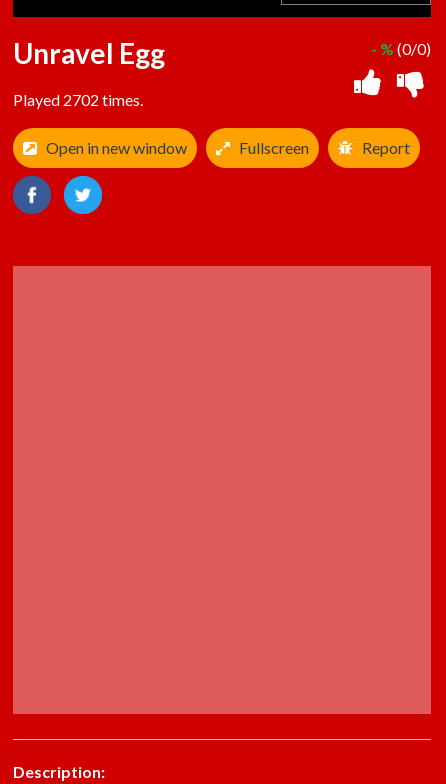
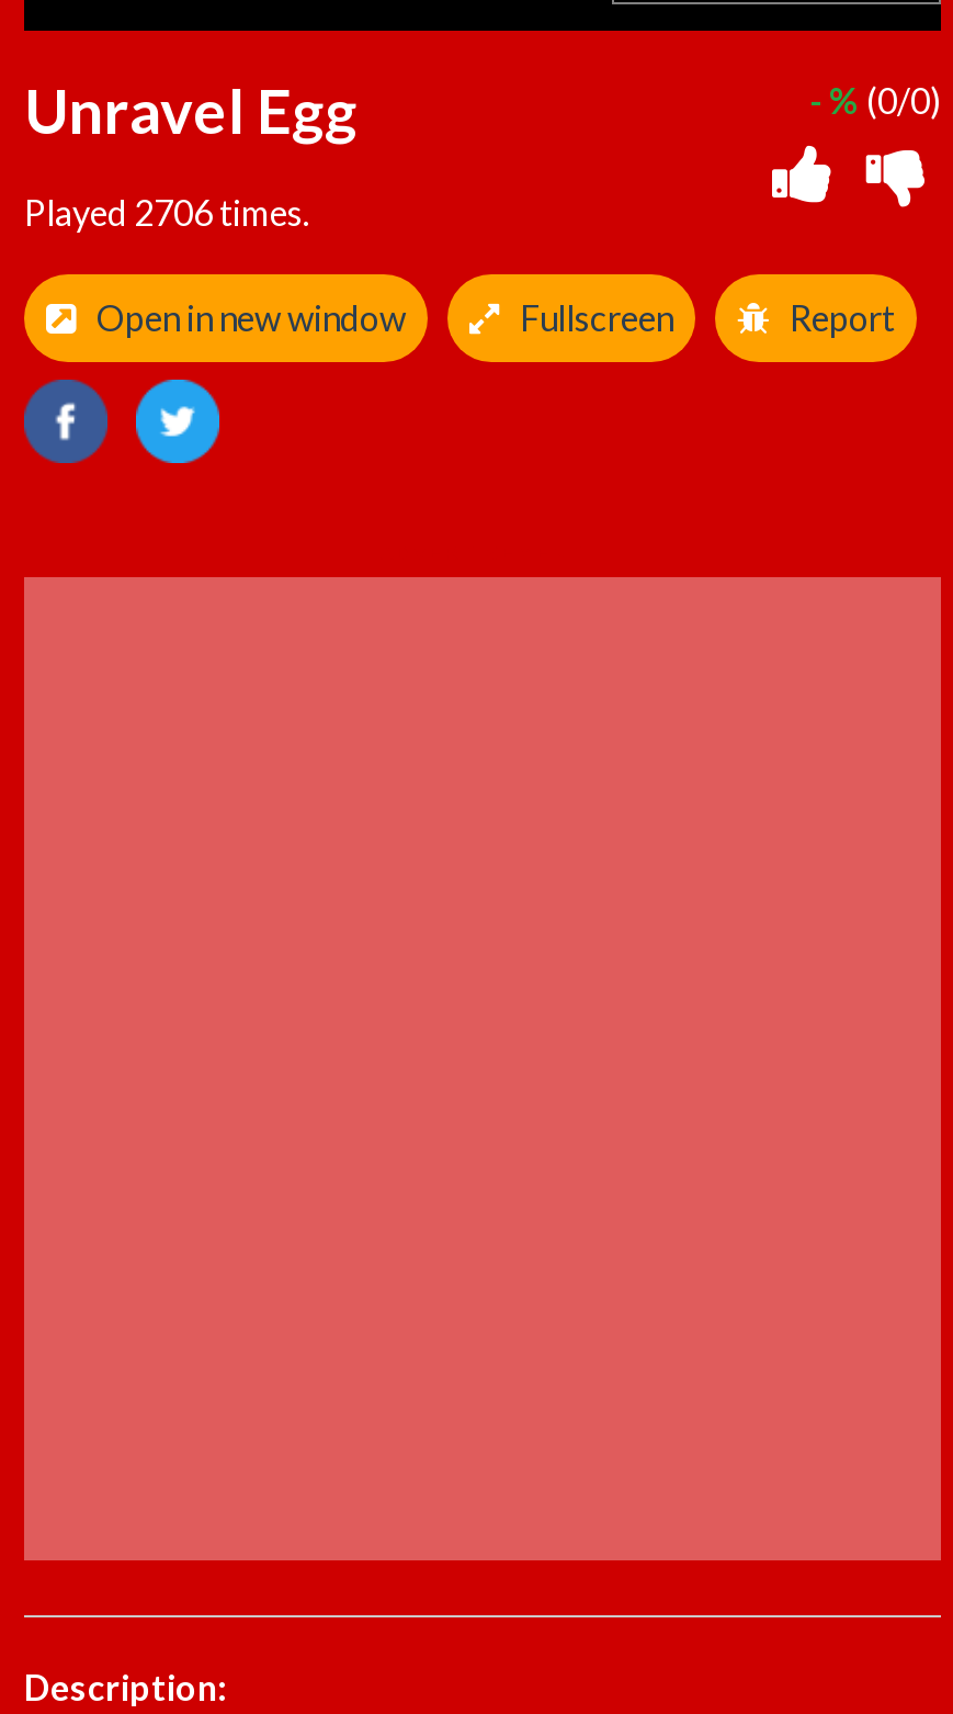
- Played 2702 times.
+ Played 2706 times.
